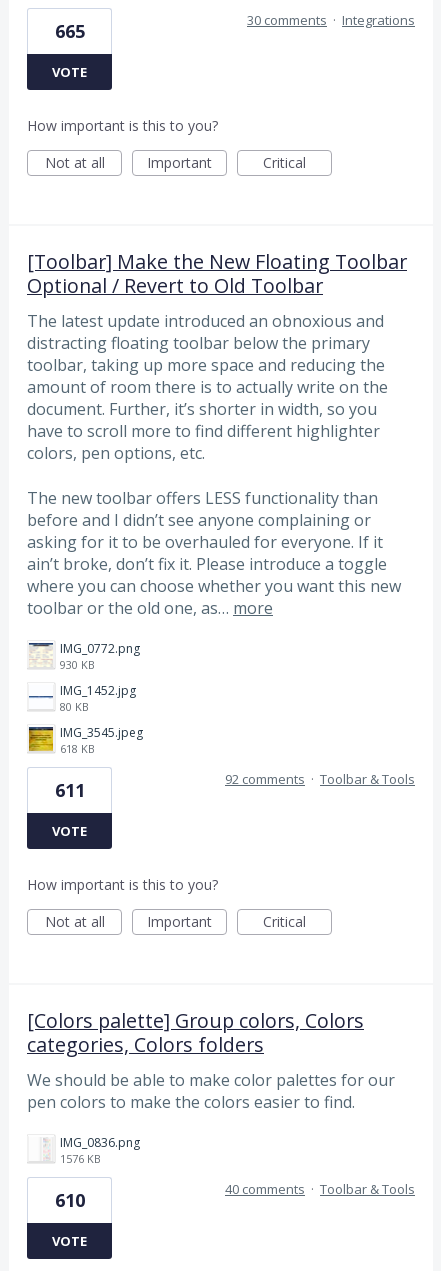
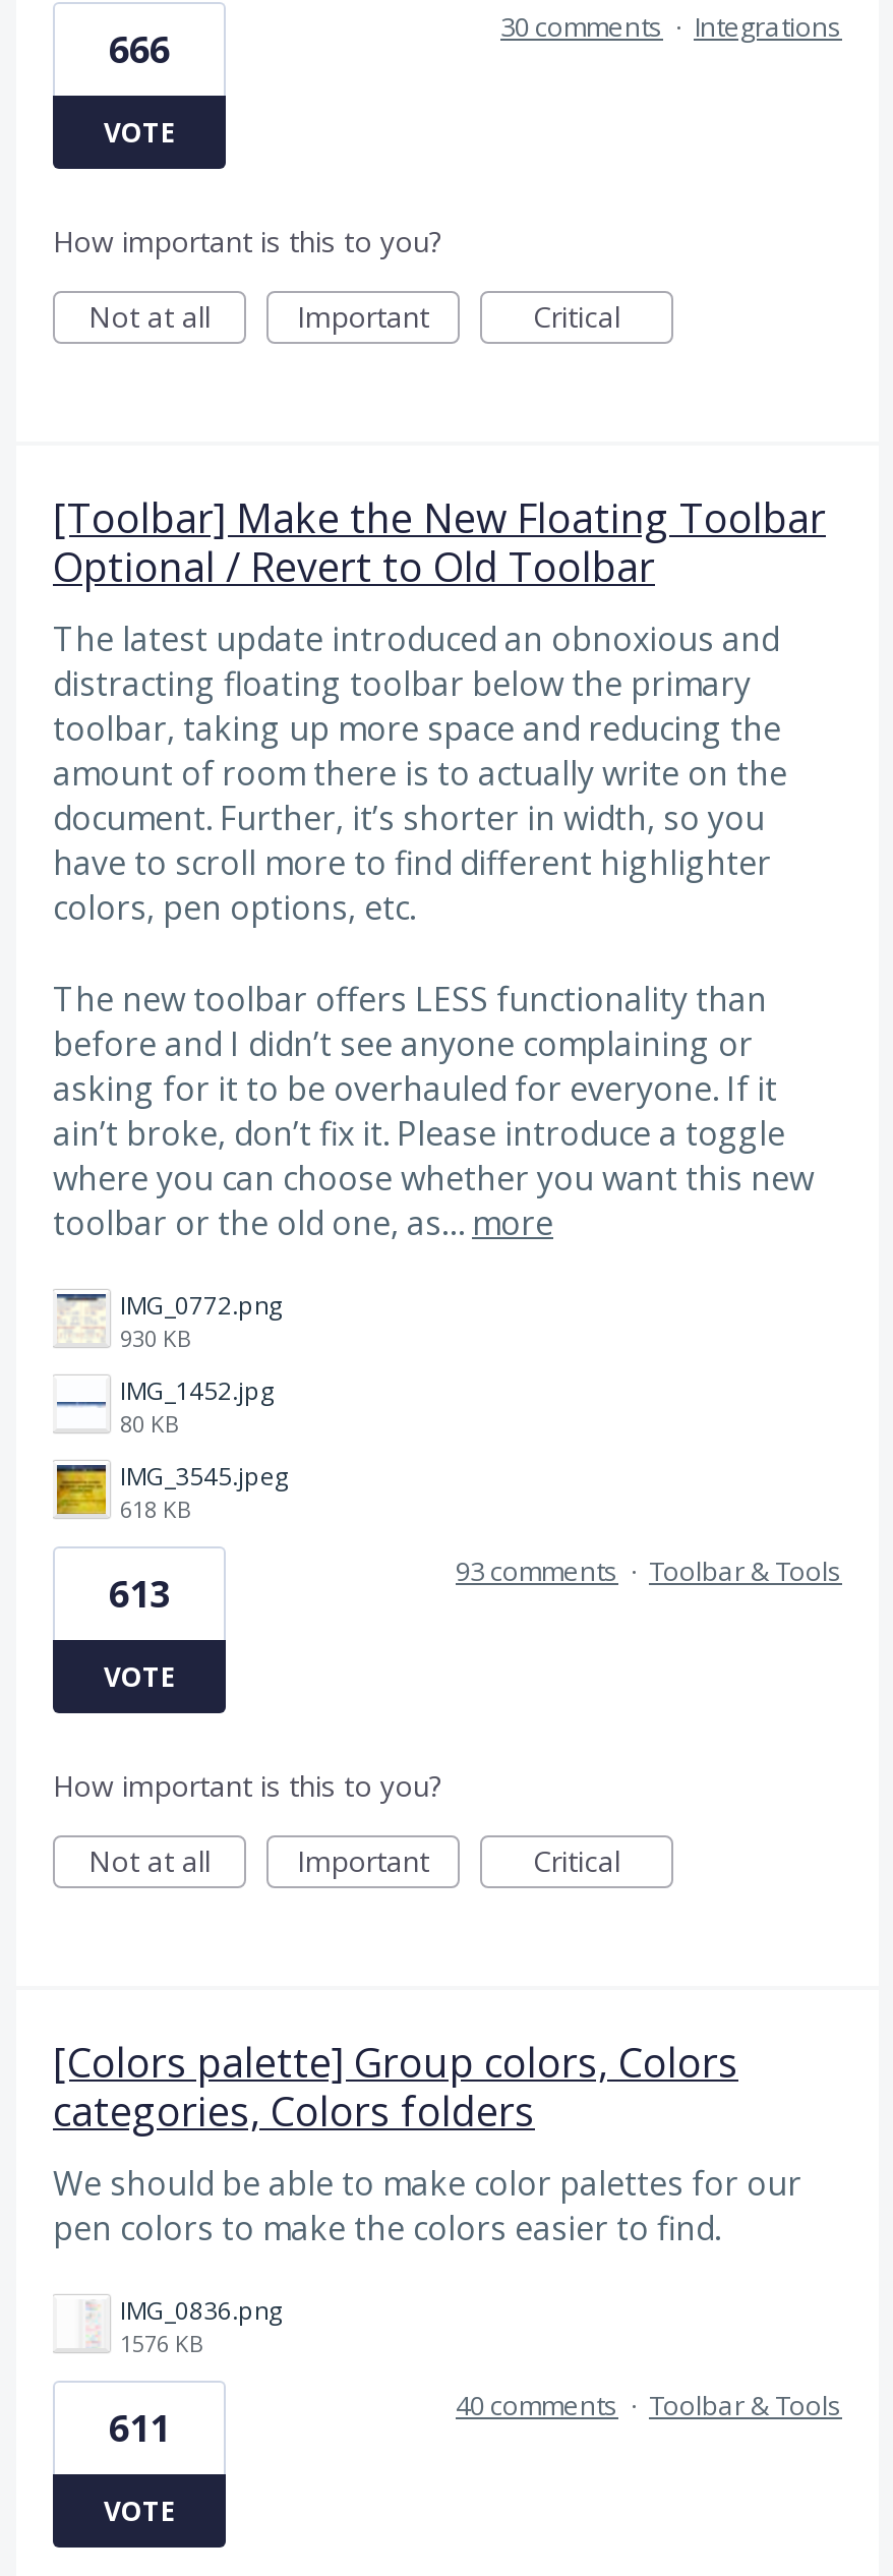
- 665
+ 666

- 92 comments · Toolbar & Tools
+ 93 comments · Toolbar & Tools

- 611
+ 613

- 610
+ 611
